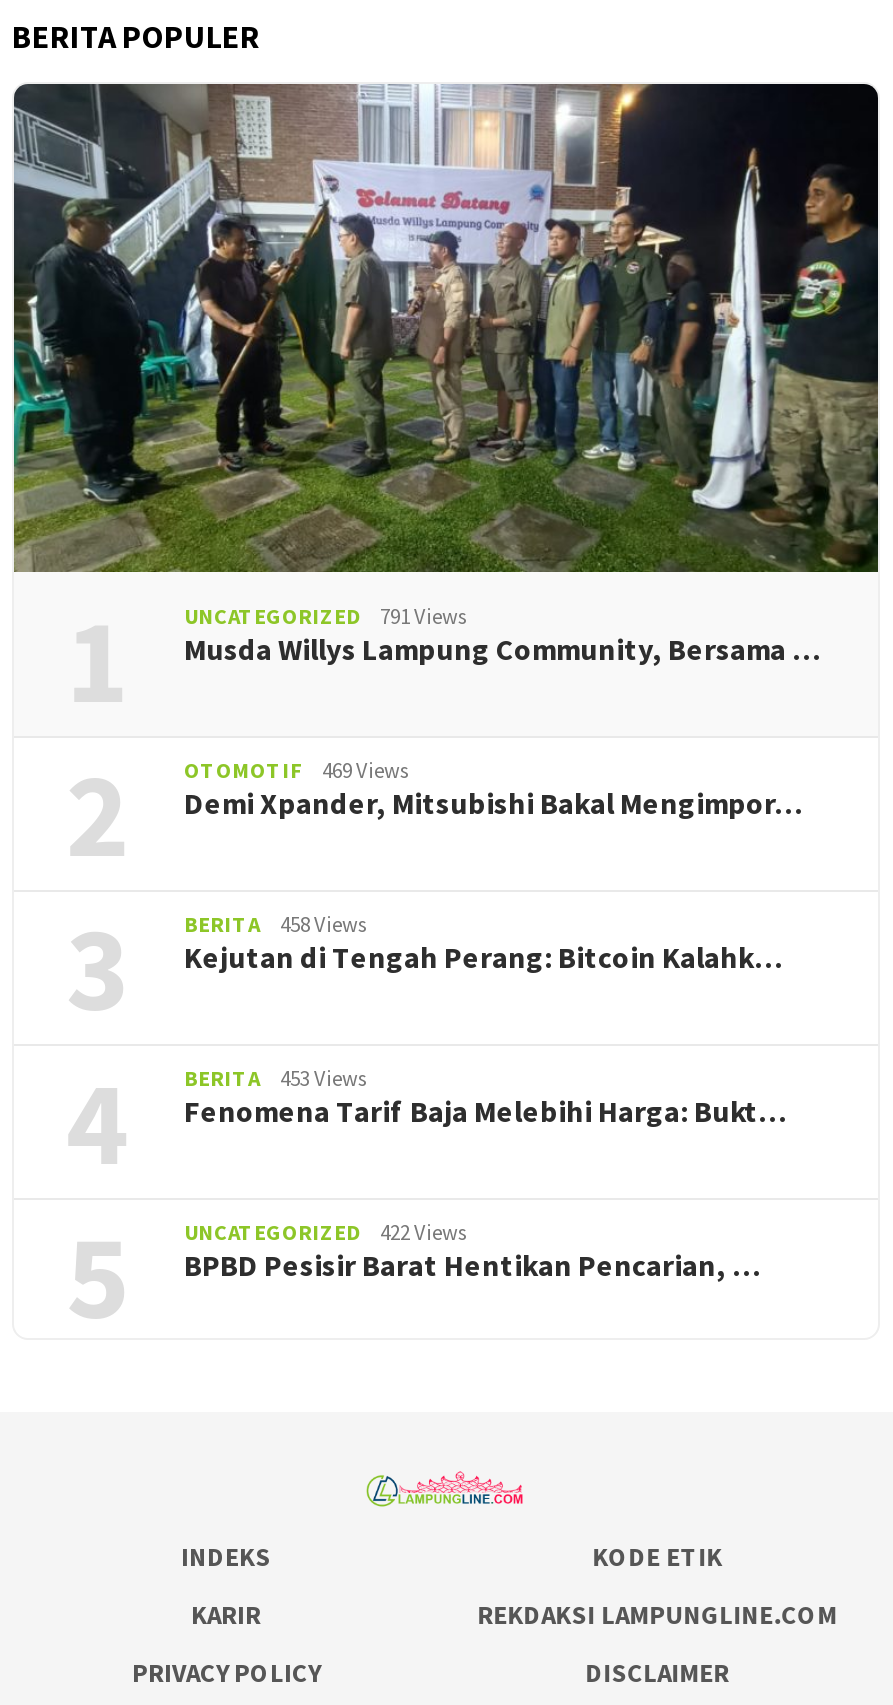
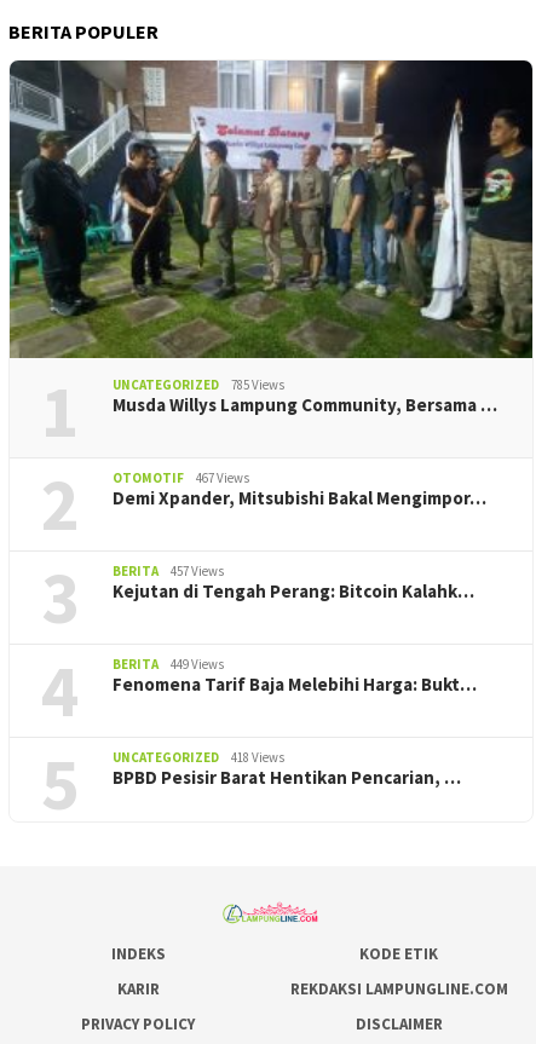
- UNCATEGORIZED 791 Views
+ UNCATEGORIZED 785 Views

- OTOMOTIF 469 Views
+ OTOMOTIF 467 Views

- BERITA 458 Views
+ BERITA 457 Views

- BERITA 453 Views
+ BERITA 449 Views

- UNCATEGORIZED 422 Views
+ UNCATEGORIZED 418 Views
